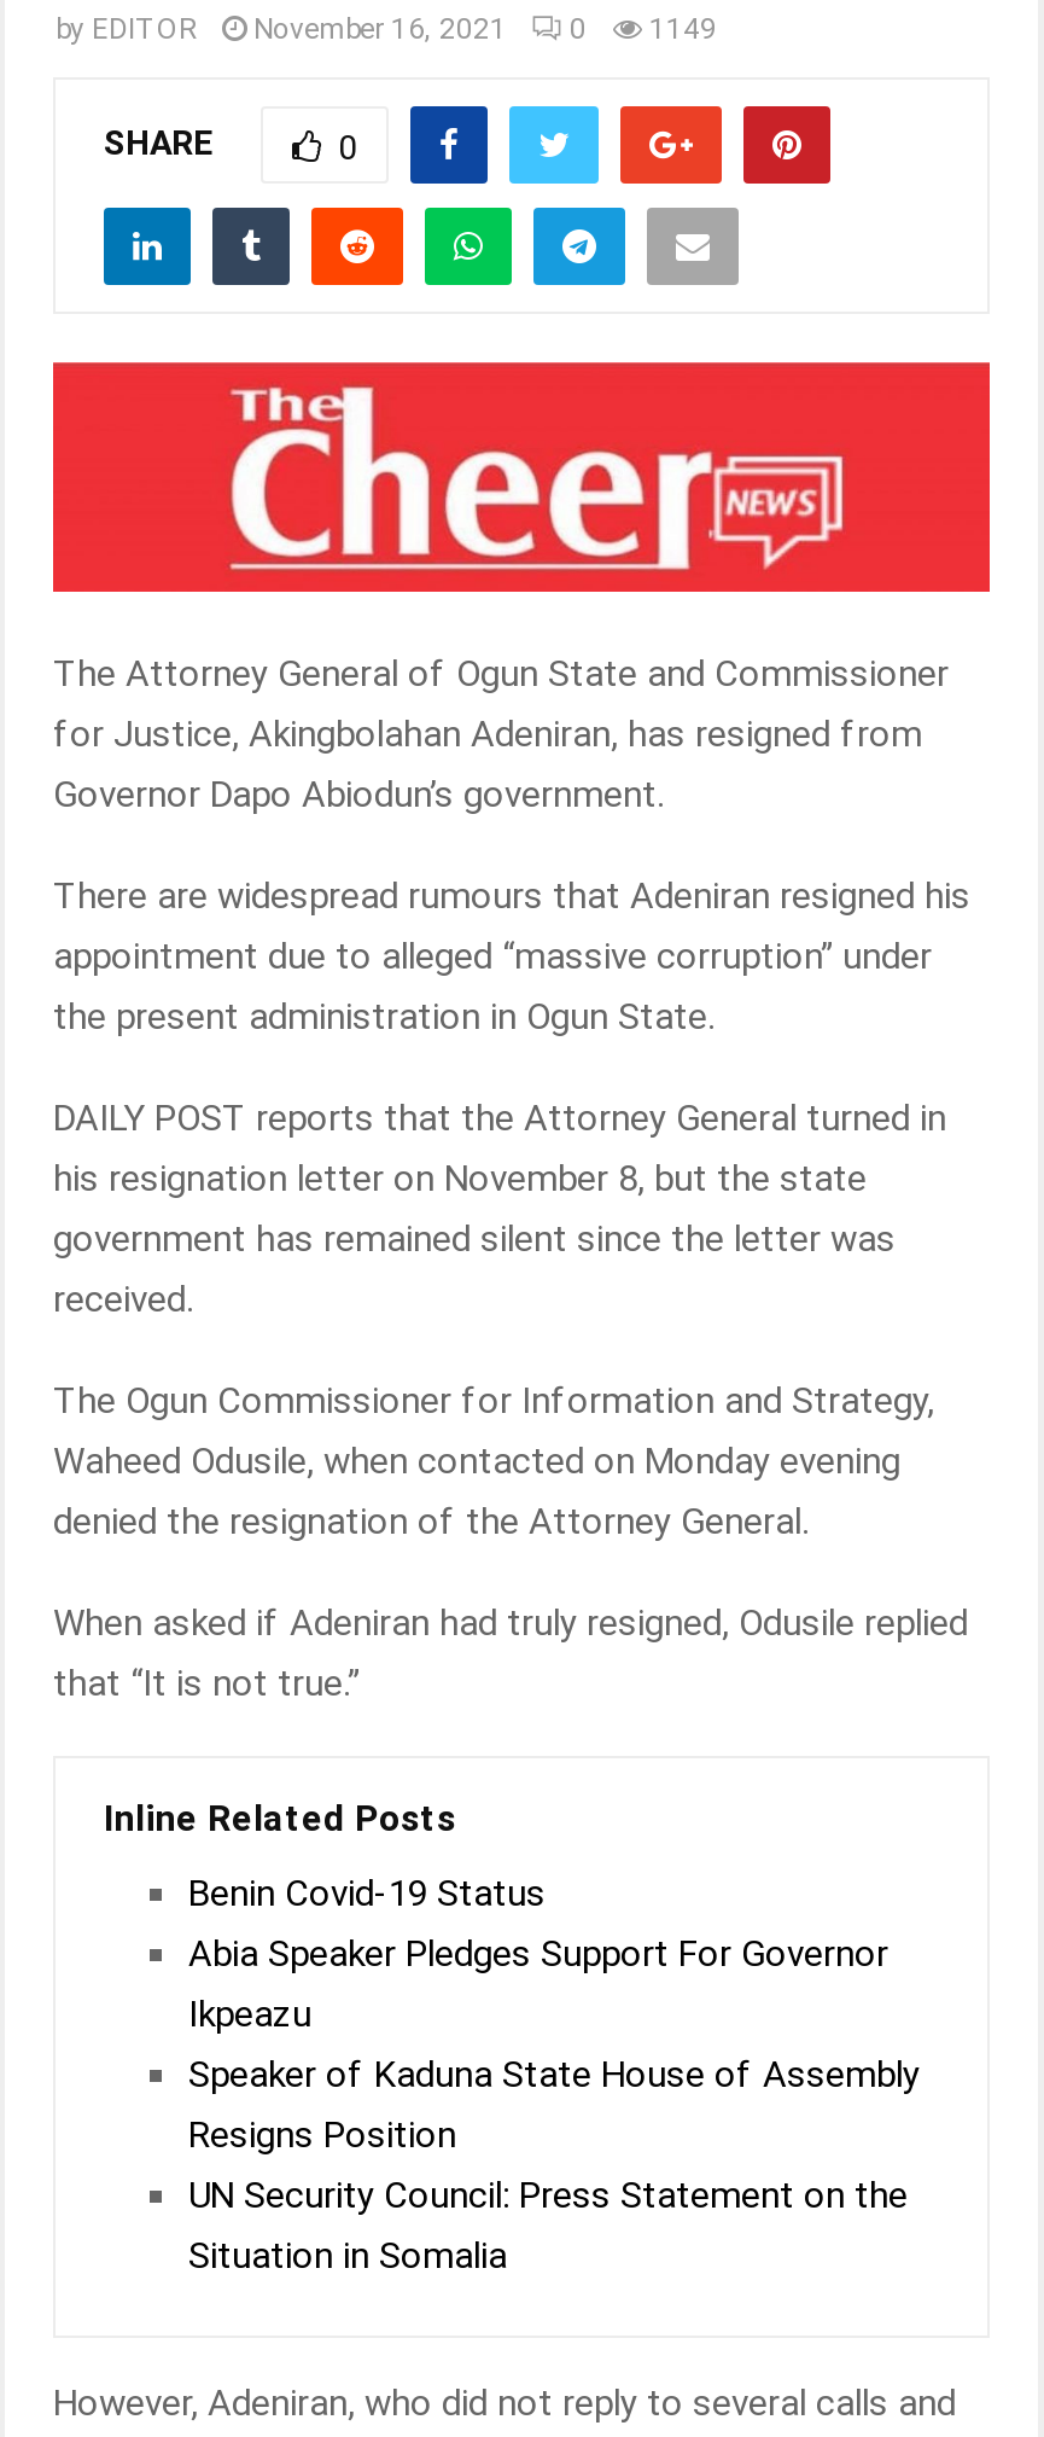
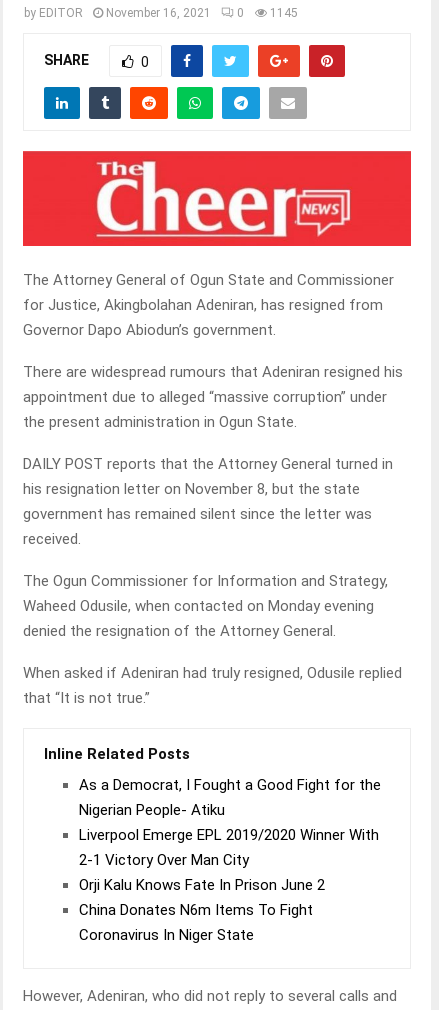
- by EDITOR November 16, 2021 0 1149
+ by EDITOR November 16, 2021 0 1145

- Benin Covid-19 Status
- Abia Speaker Pledges Support For Governor
- Ikpeazu
- Speaker of Kaduna State House of Assembly
- Resigns Position
- UN Security Council: Press Statement on the
- Situation in Somalia
+ As a Democrat, I Fought a Good Fight for the
+ Nigerian People- Atiku
+ Liverpool Emerge EPL 2019/2020 Winner With
+ 2-1 Victory Over Man City
+ Orji Kalu Knows Fate In Prison June 2
+ China Donates N6m Items To Fight
+ Coronavirus In Niger State
